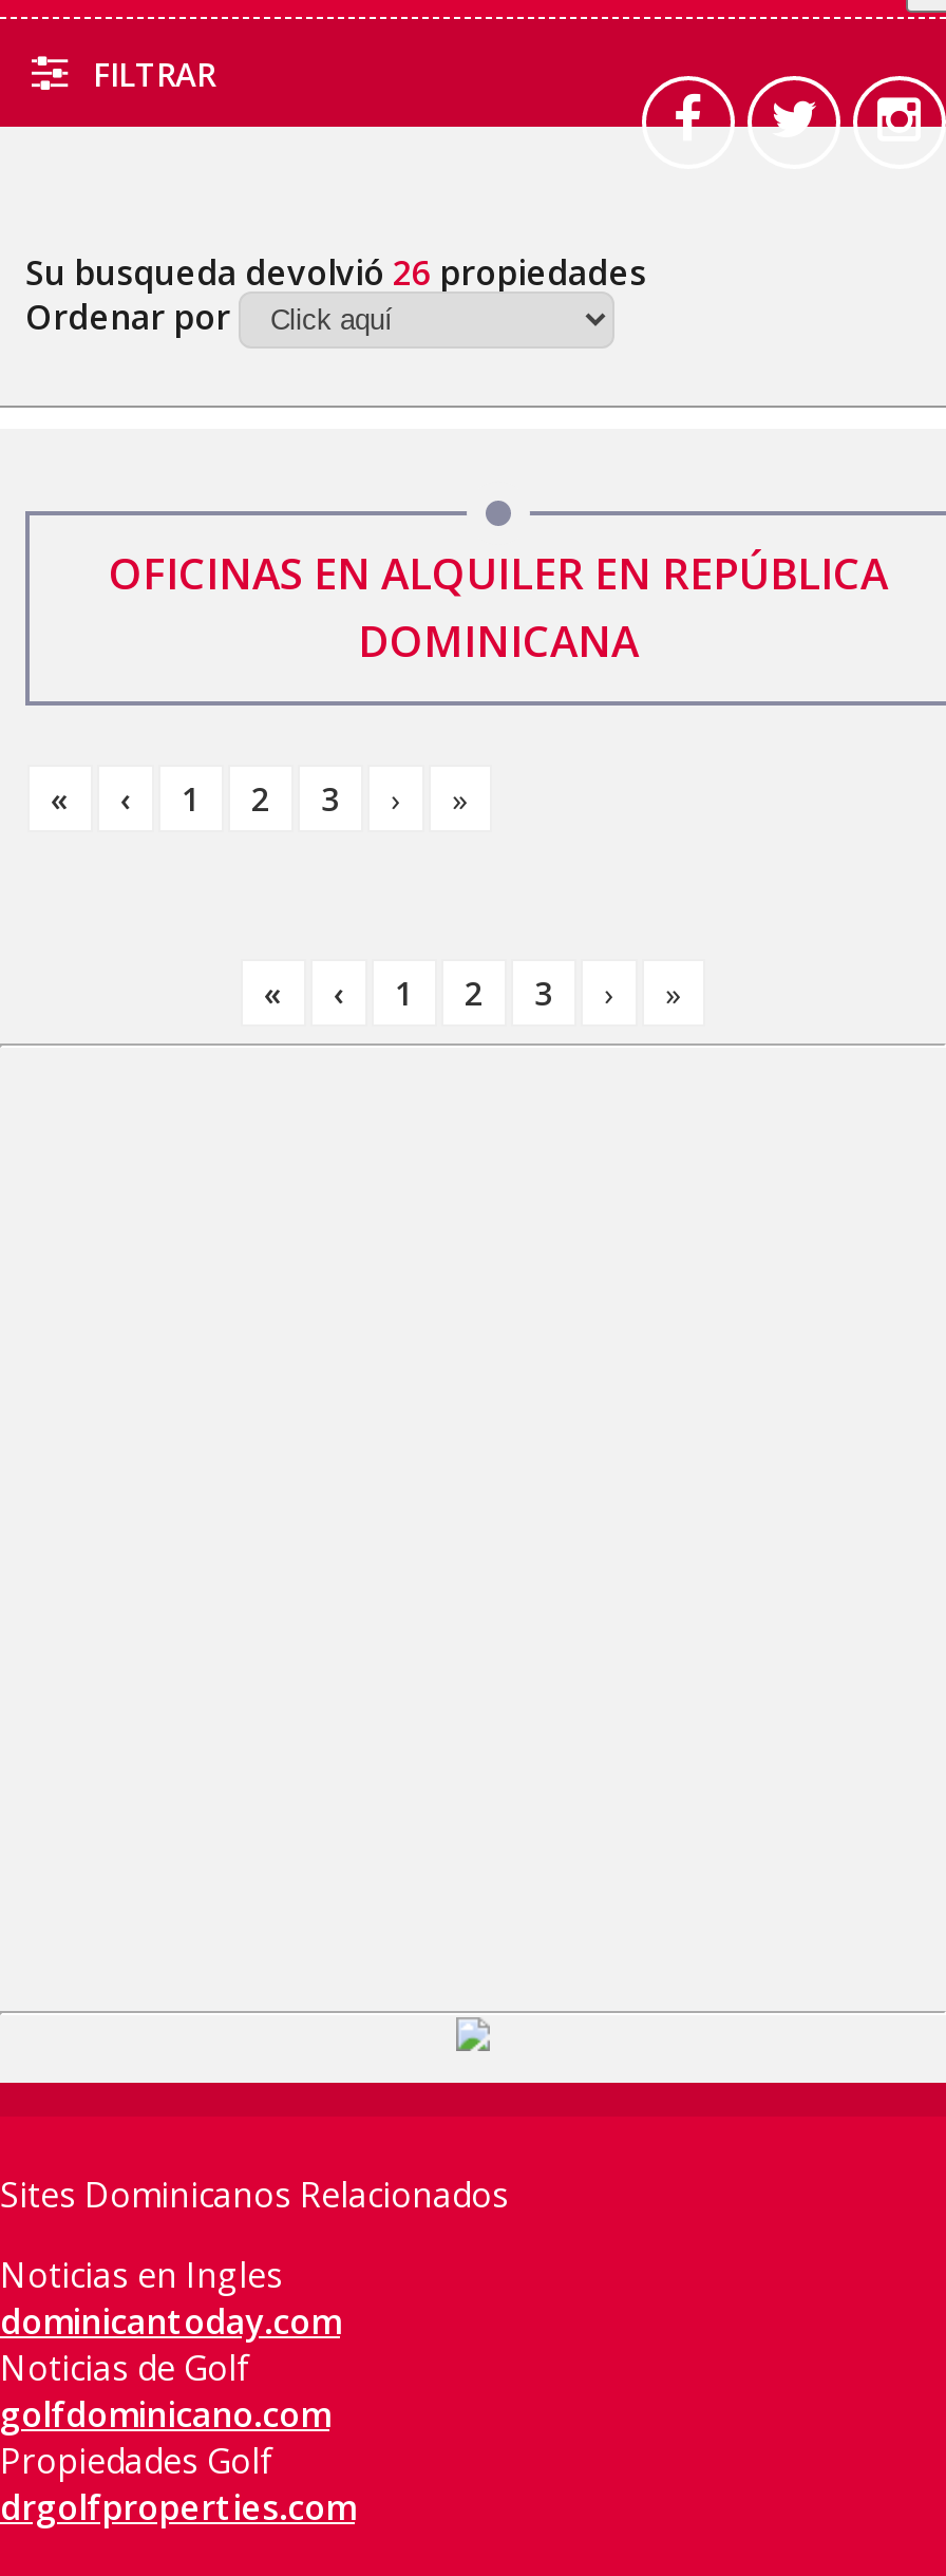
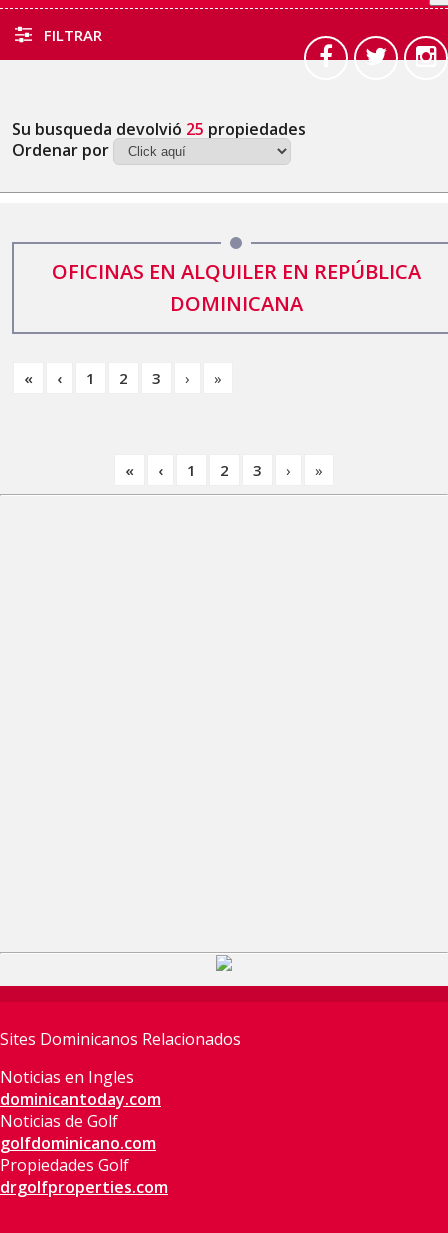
- Su busqueda devolvió 26 propiedades
+ Su busqueda devolvió 25 propiedades
